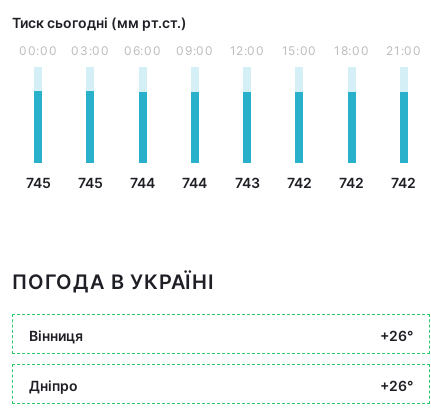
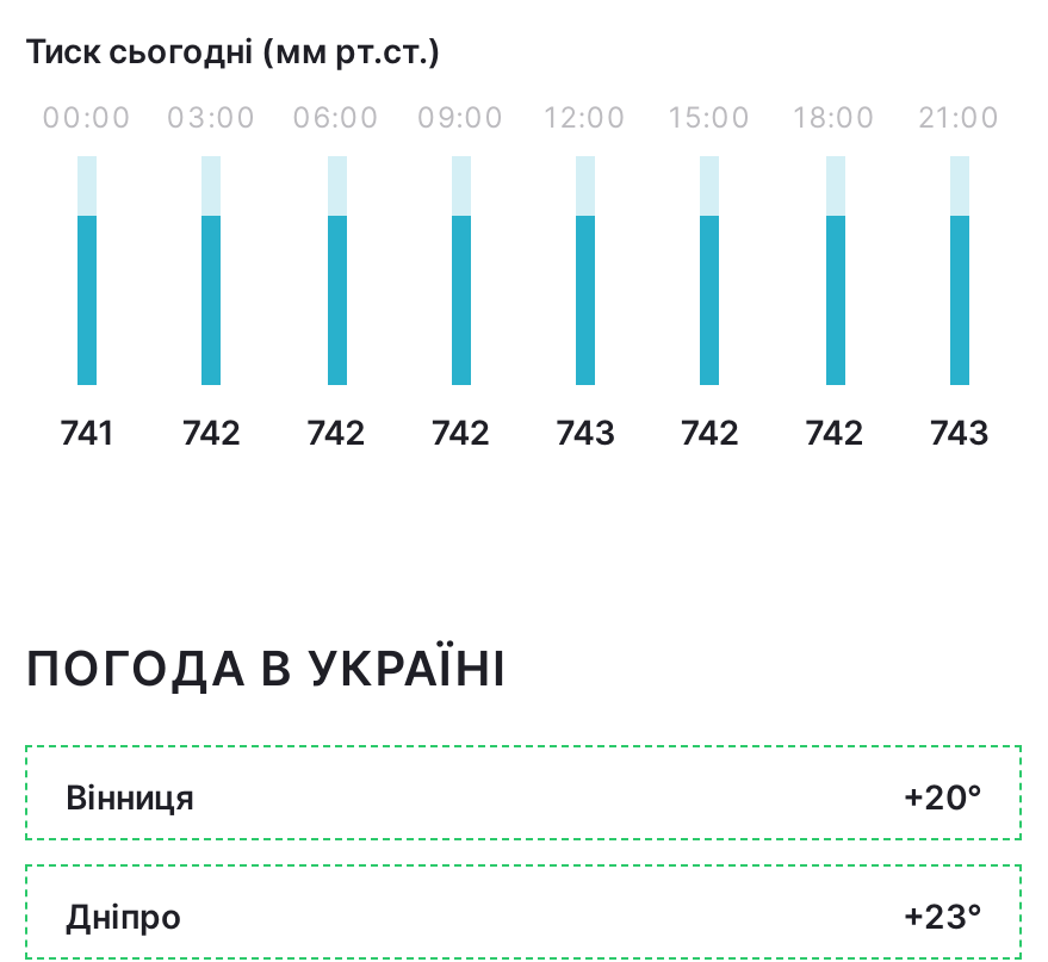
- 745
+ 741

- 745
+ 742

- 744
+ 742

- 744
+ 742

- 742
+ 743

- +26°
+ +20°

- +26°
+ +23°
